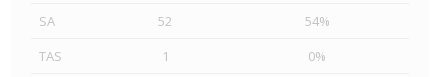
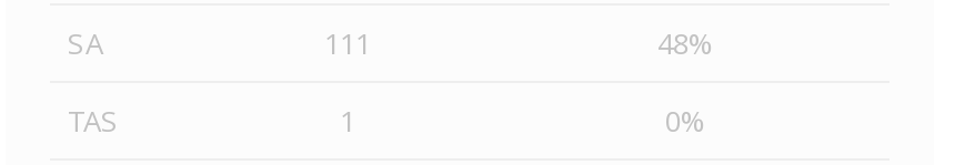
- 52
+ 111

- 54%
+ 48%
